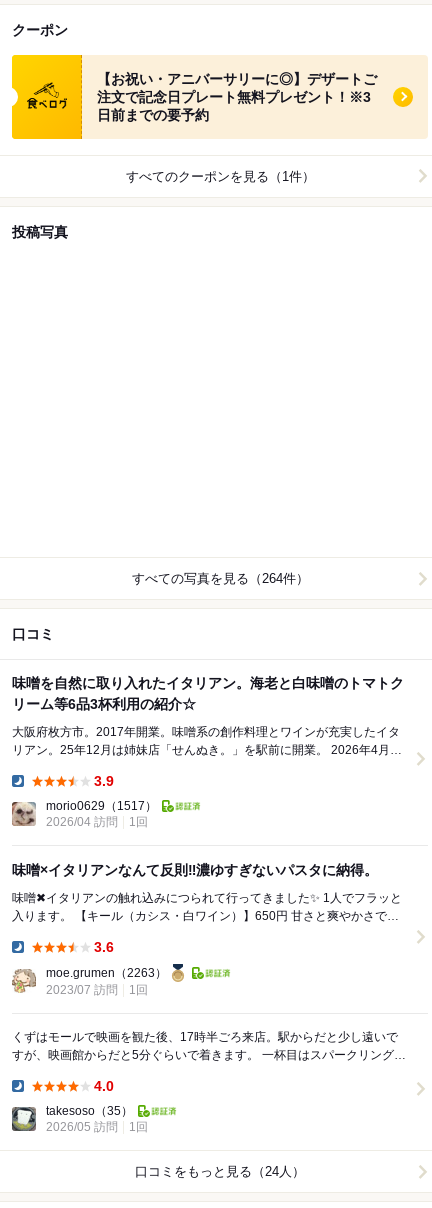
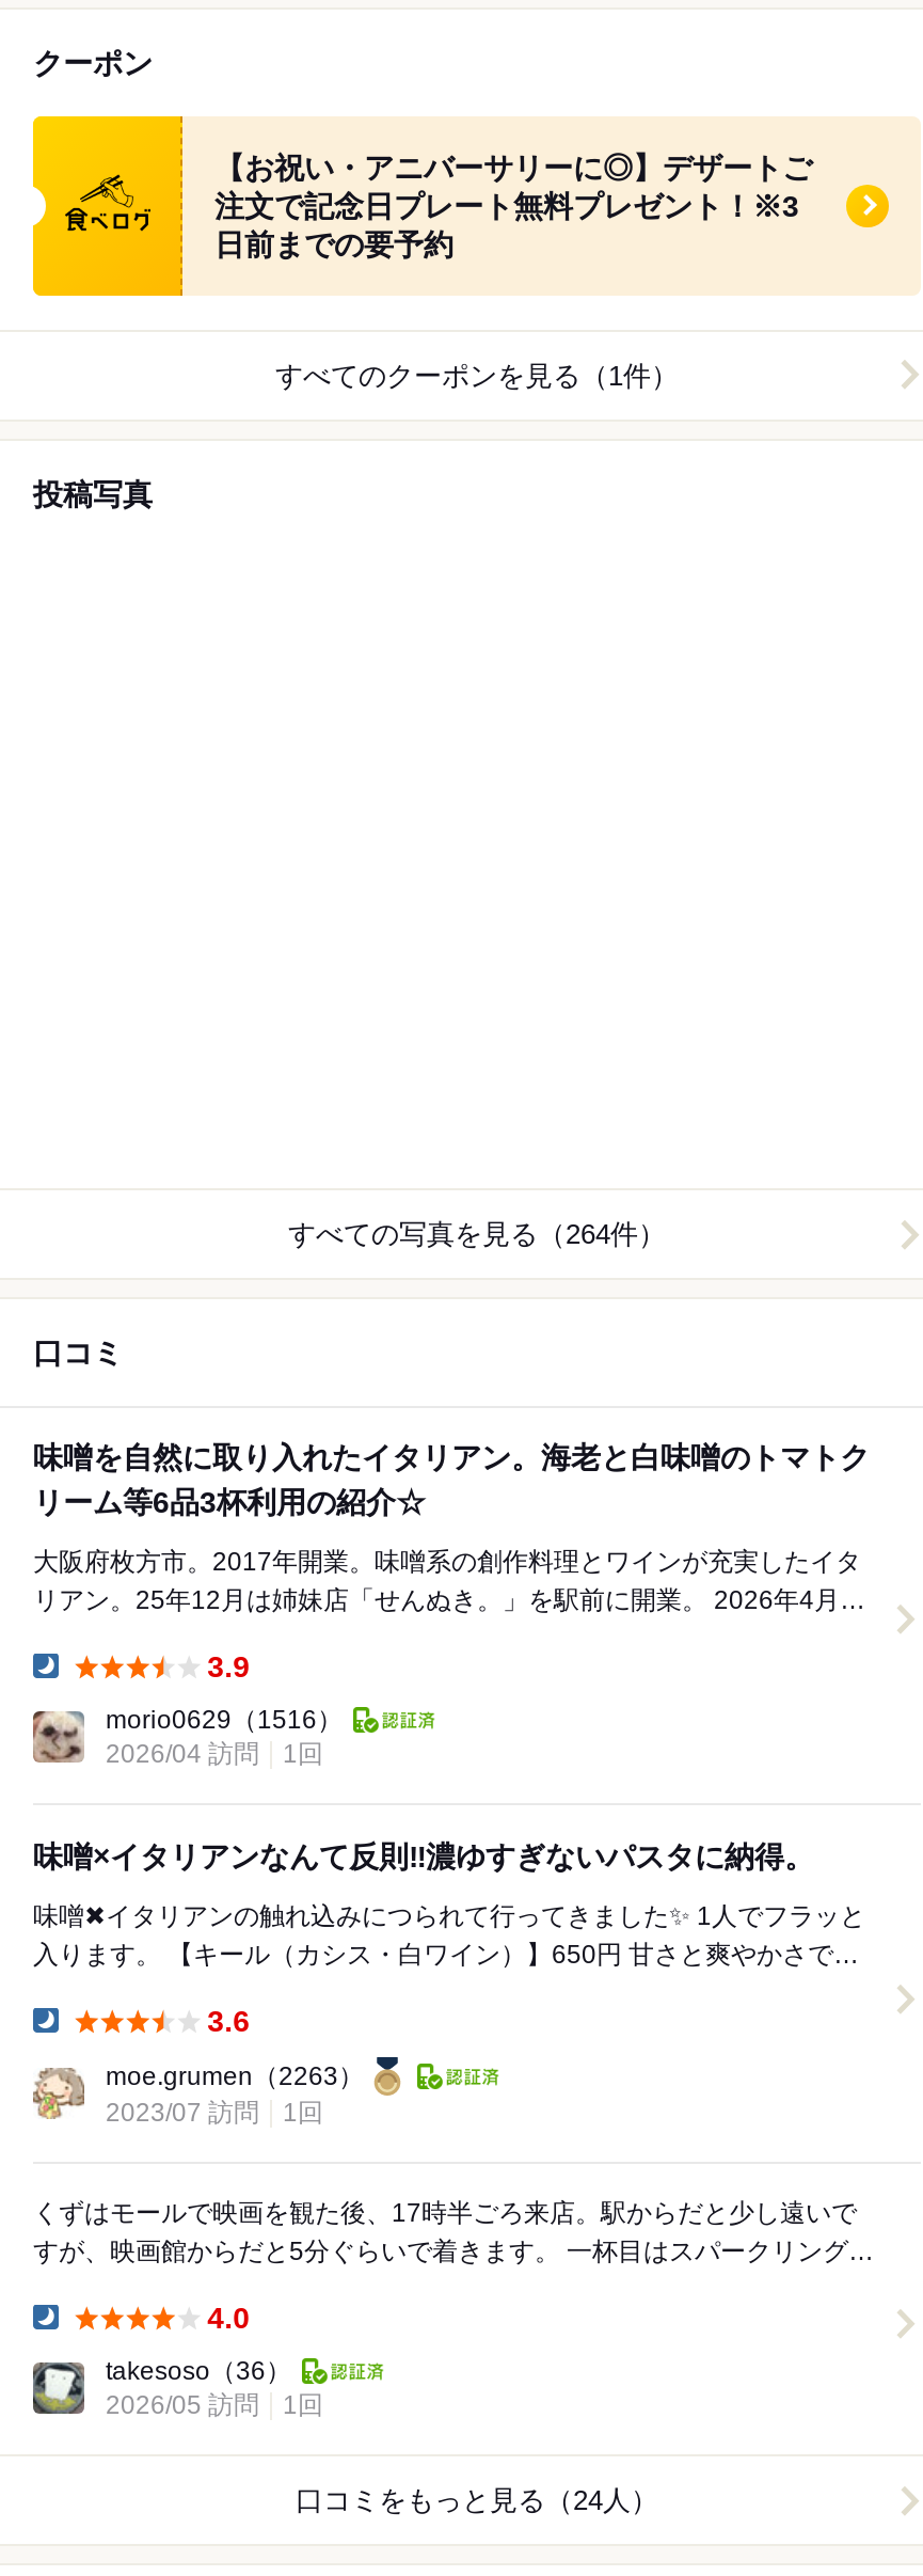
- morio0629（1517）
+ morio0629（1516）

- takesoso（35）
+ takesoso（36）
